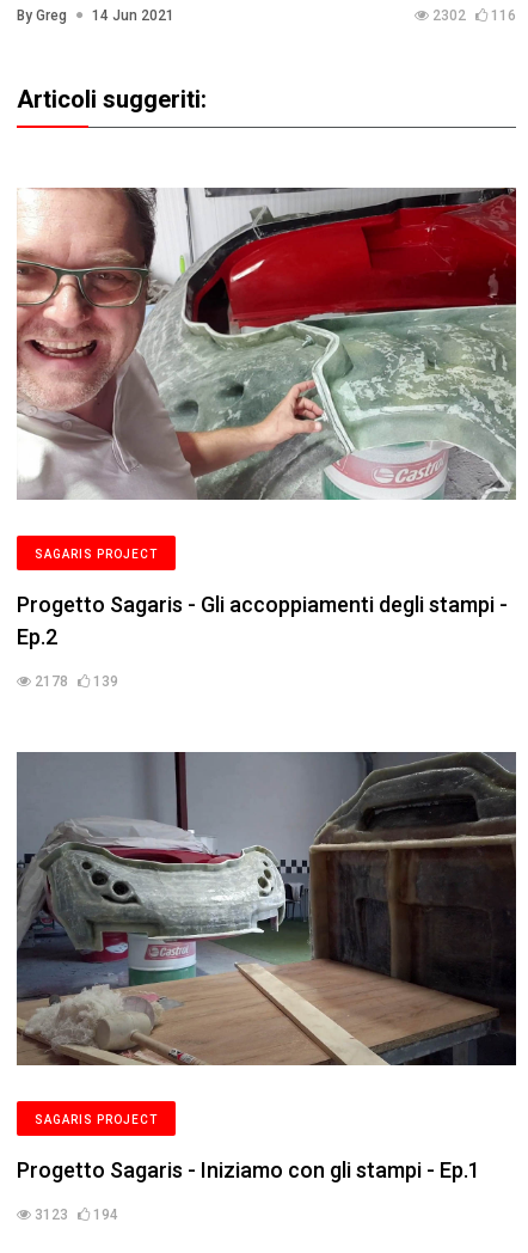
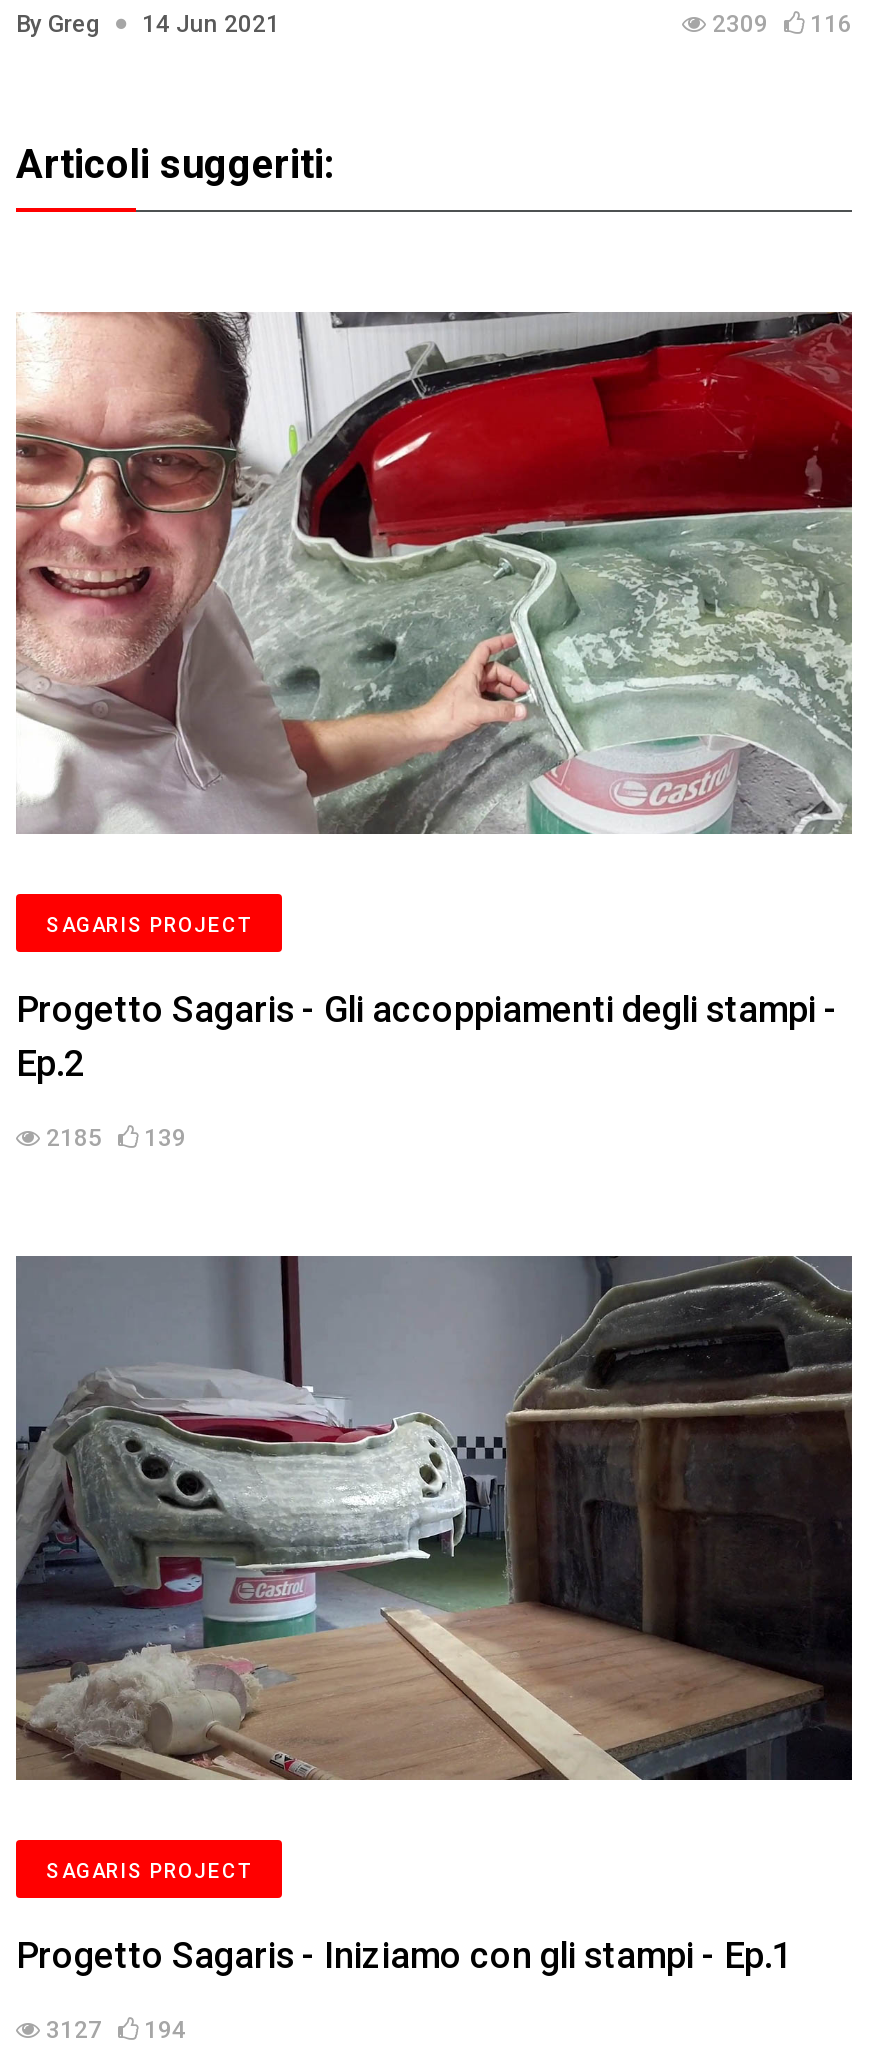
- 2302 116
+ 2309 116

- 2178 139
+ 2185 139

- 3123 194
+ 3127 194
